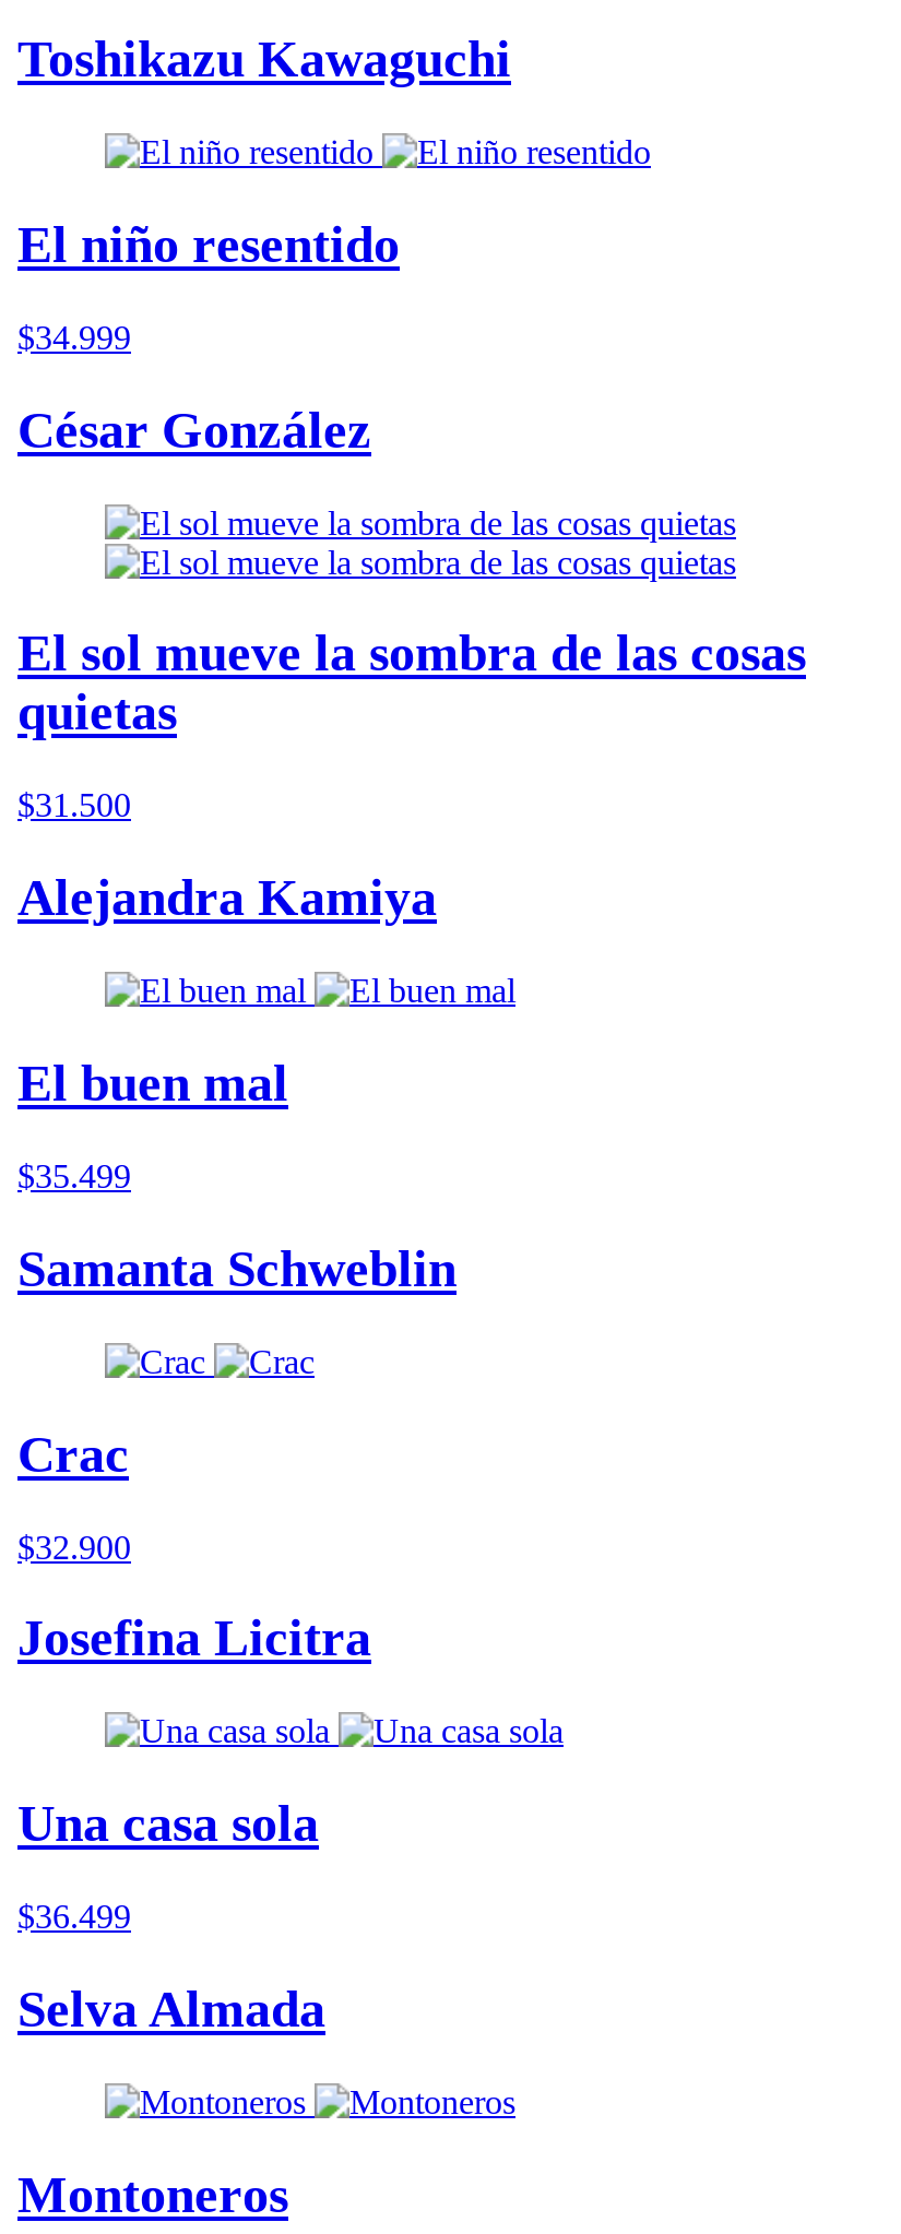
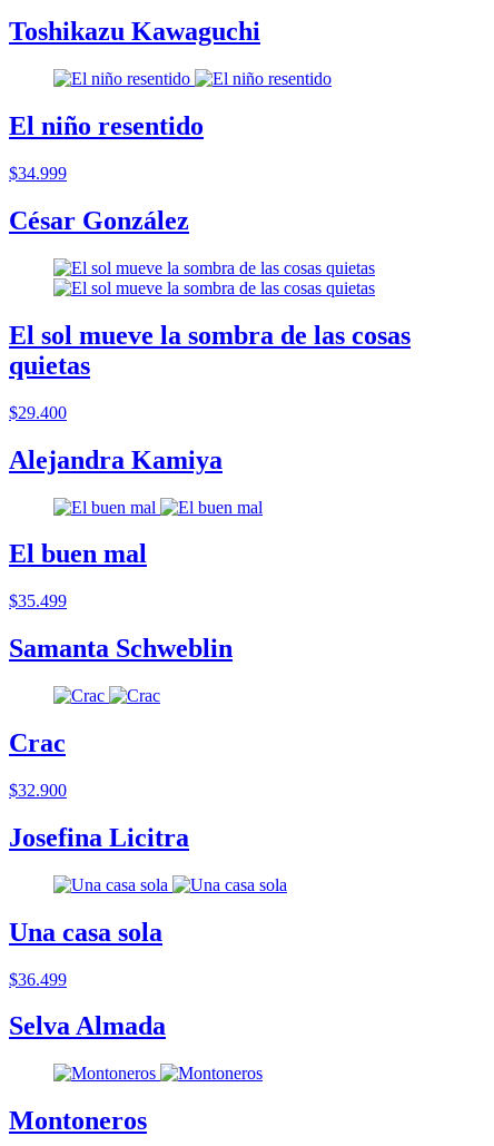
- $31.500
+ $29.400
